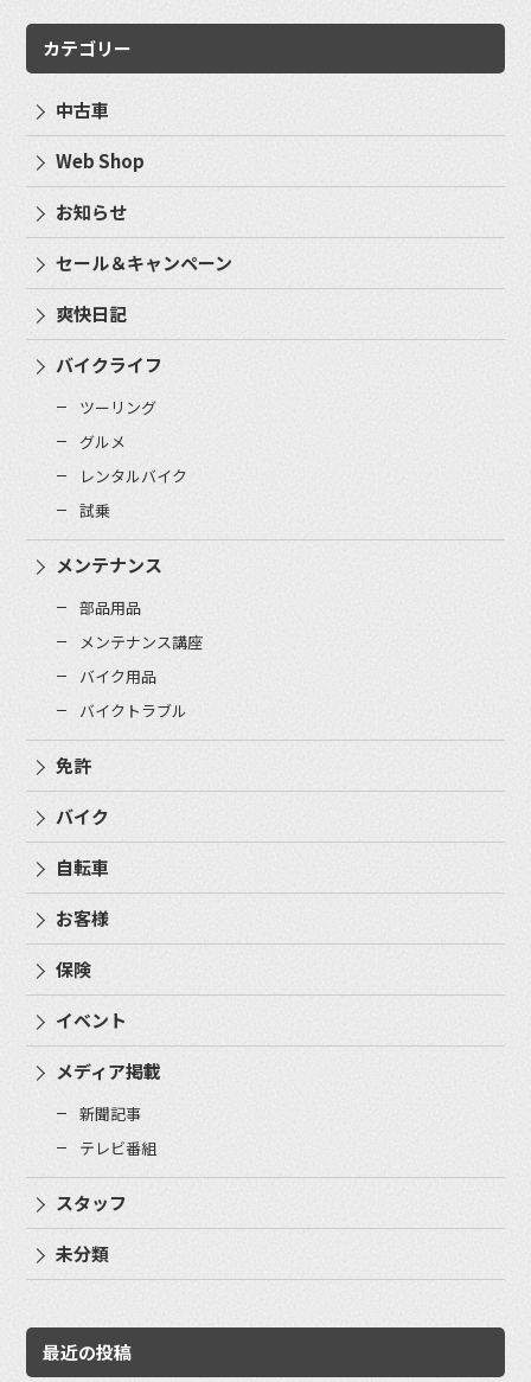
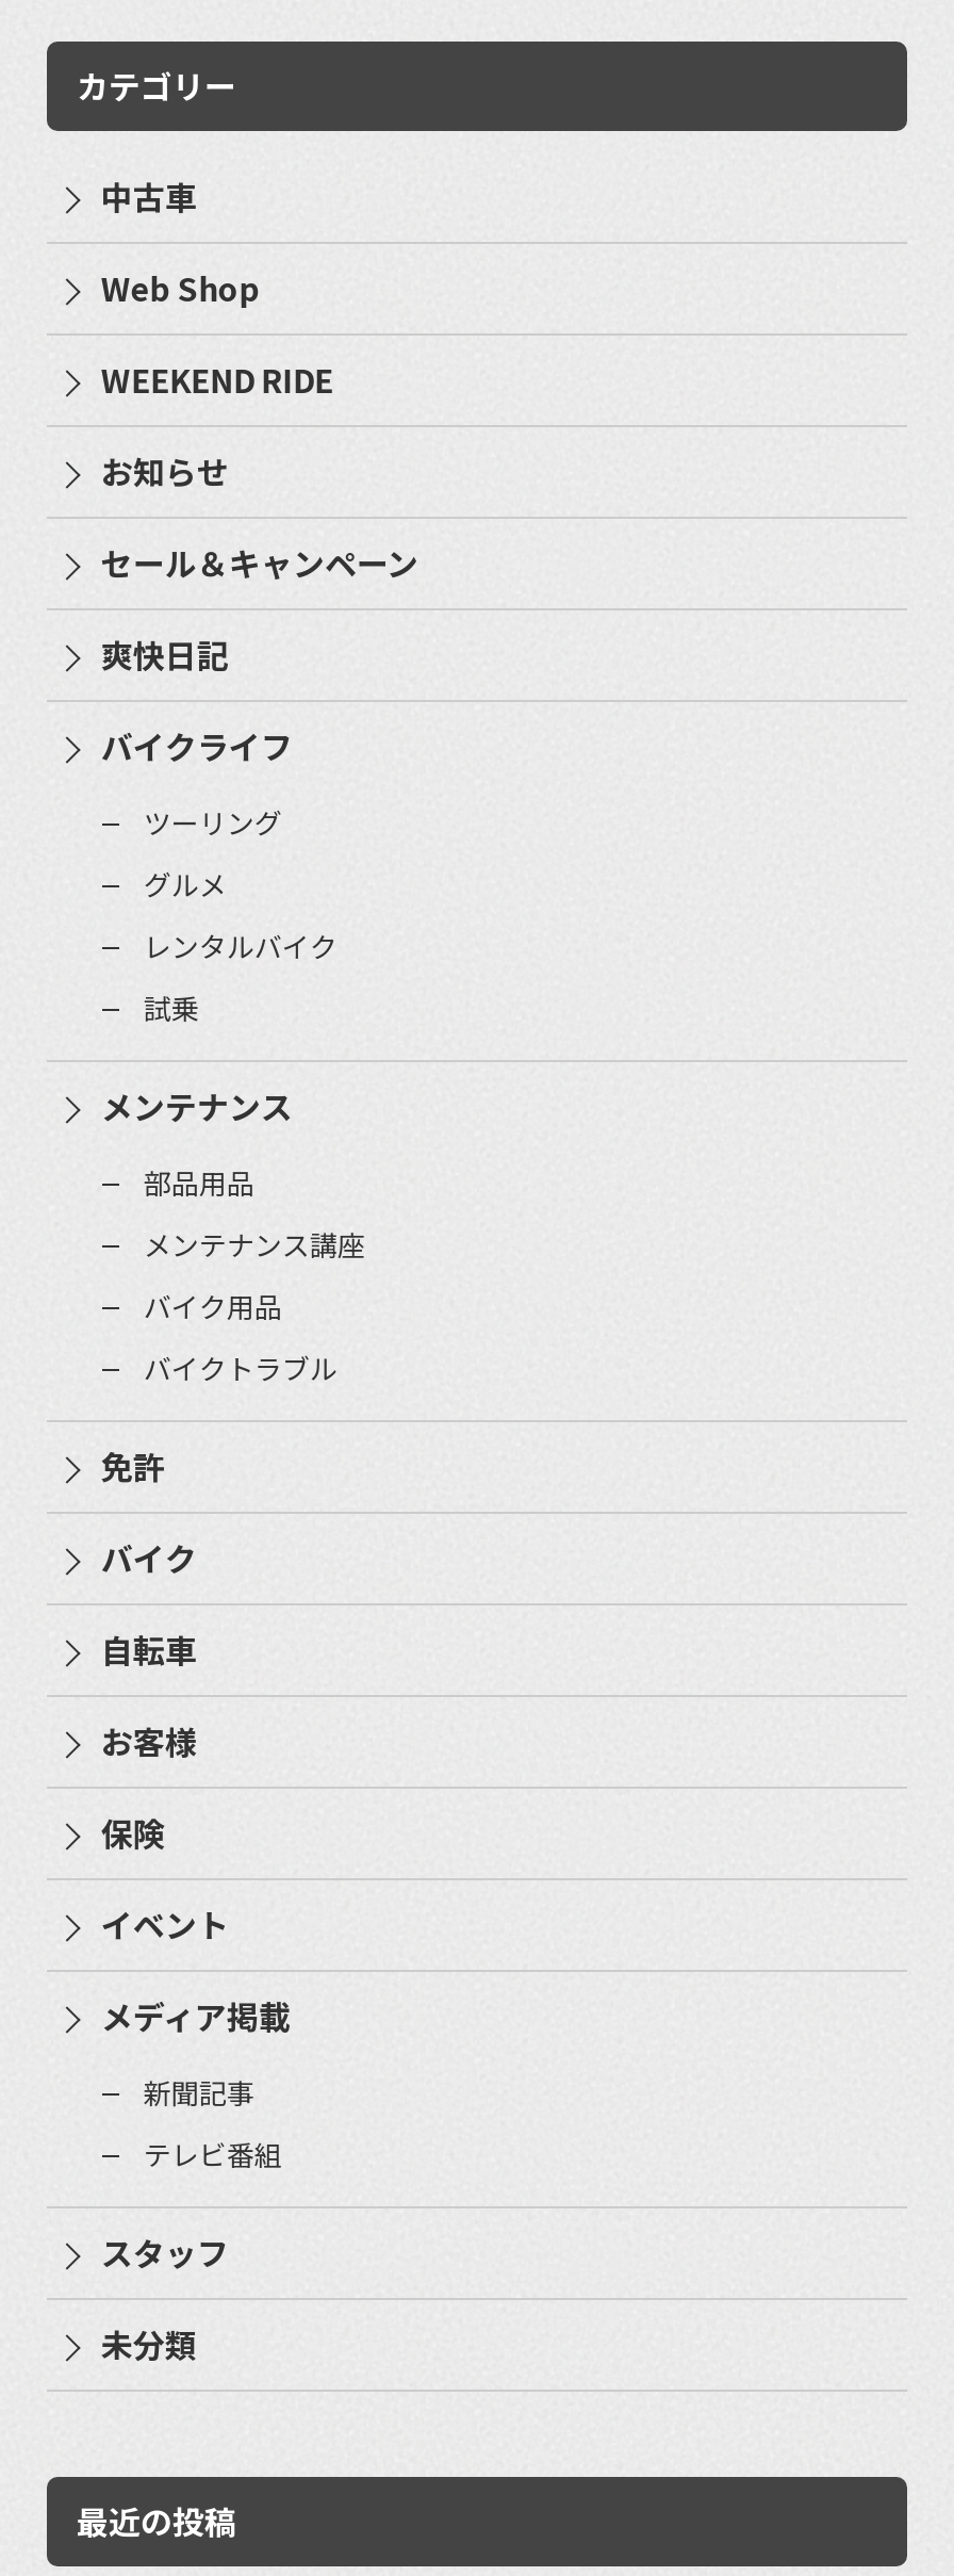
+ WEEKEND RIDE
